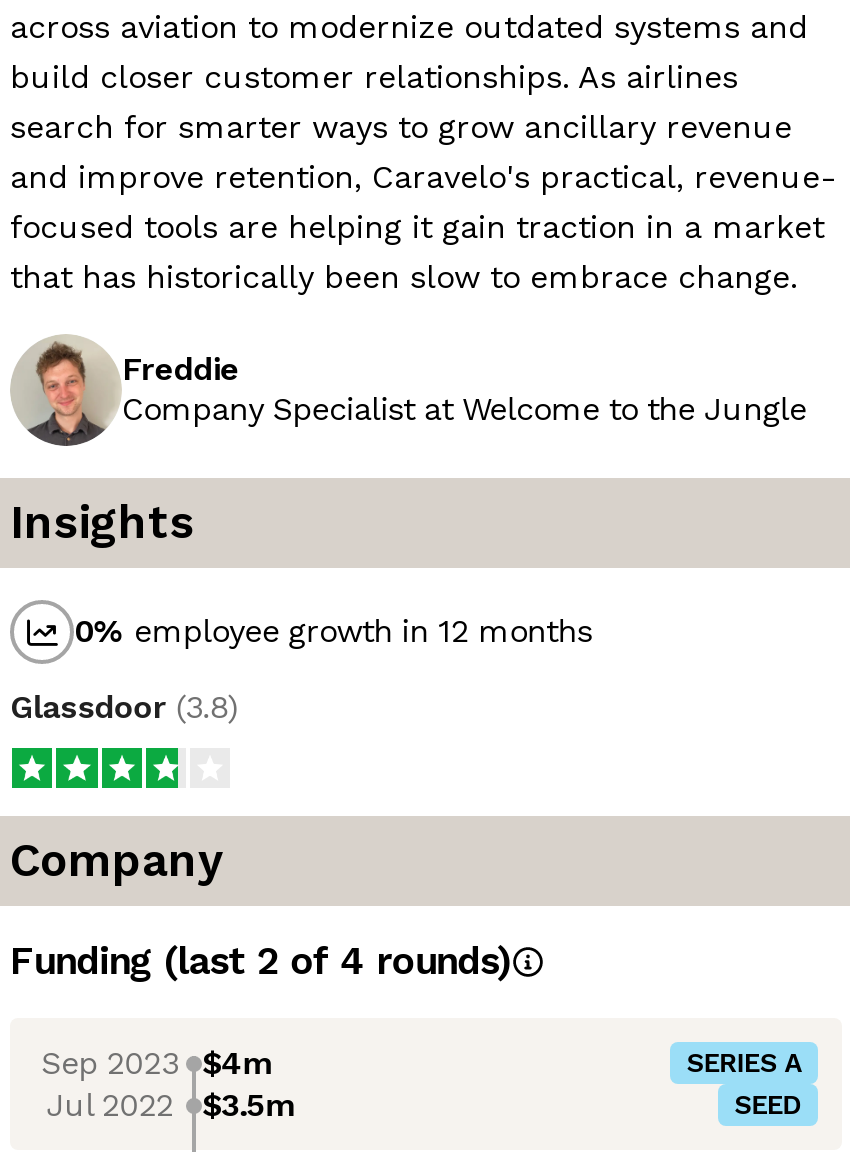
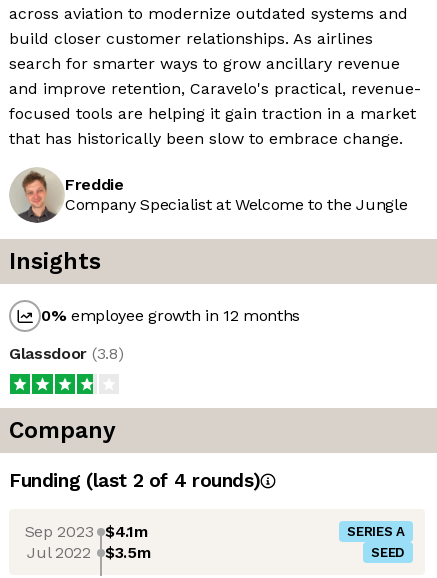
- Sep 2023 $4m
+ Sep 2023 $4.1m
